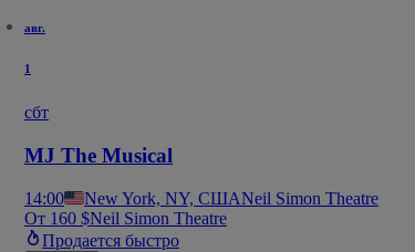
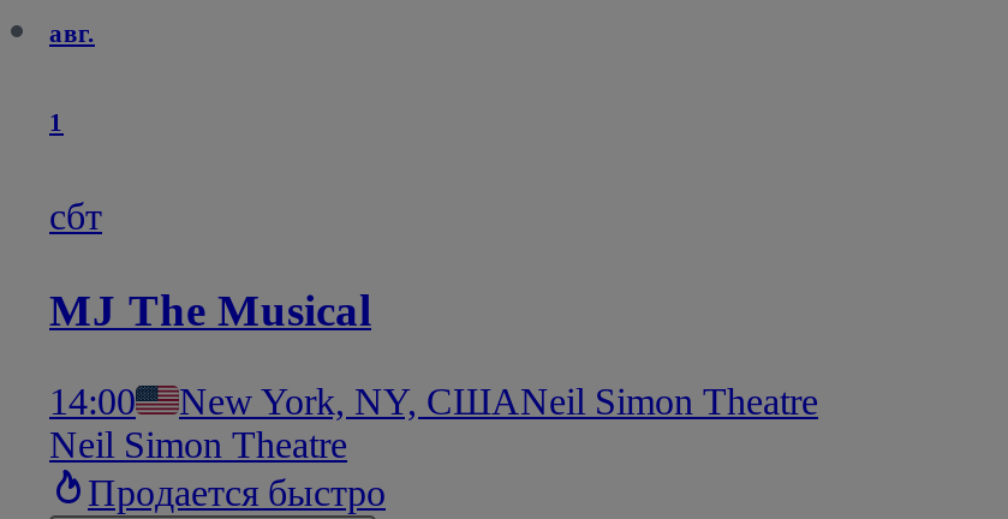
- От 160 $Neil Simon Theatre
+ Neil Simon Theatre
